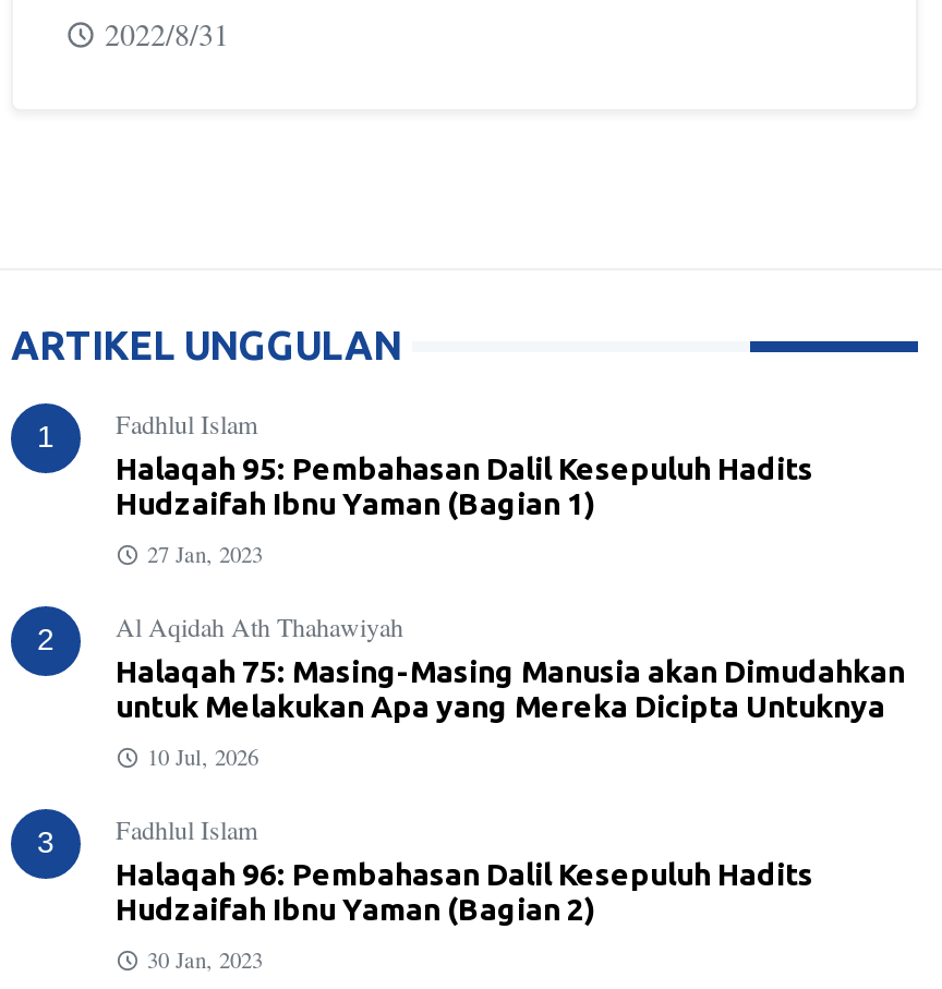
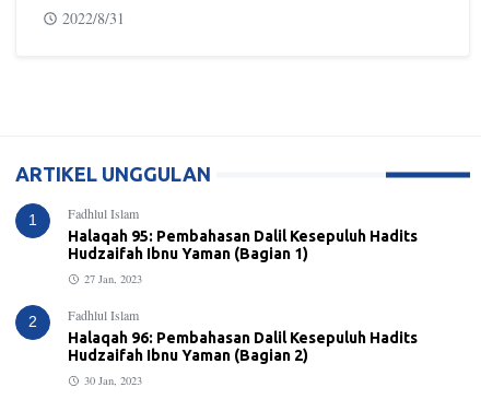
- Al Aqidah Ath Thahawiyah
- Halaqah 75: Masing-Masing Manusia akan Dimudahkan
- untuk Melakukan Apa yang Mereka Dicipta Untuknya
- 10 Jul, 2026
- 3
